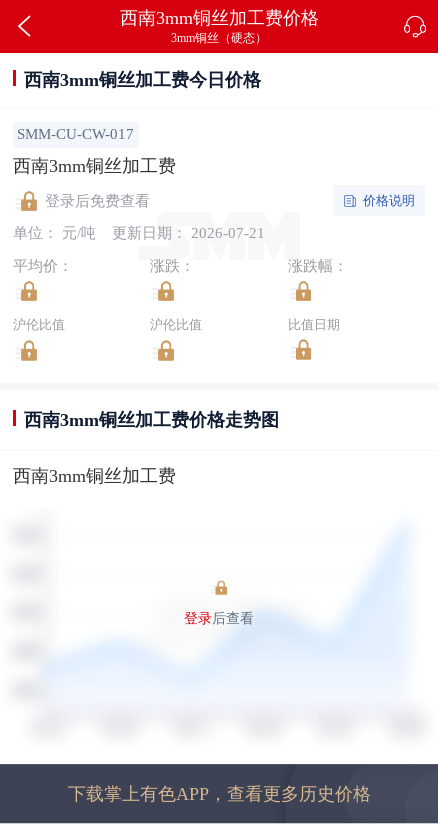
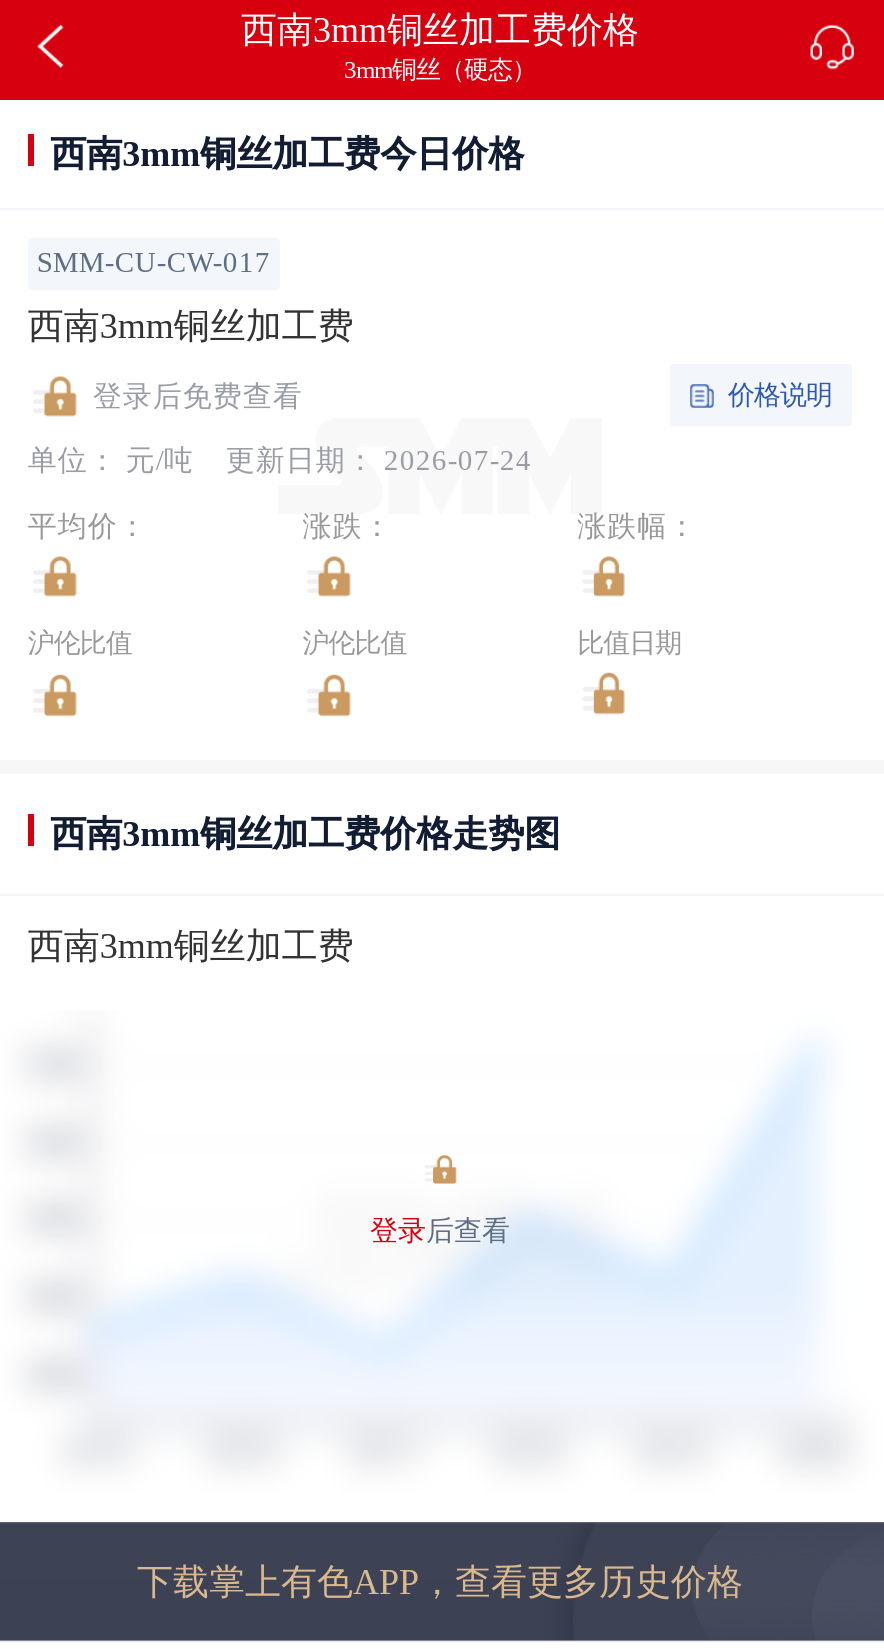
- 更新日期： 2026-07-21
+ 更新日期： 2026-07-24
